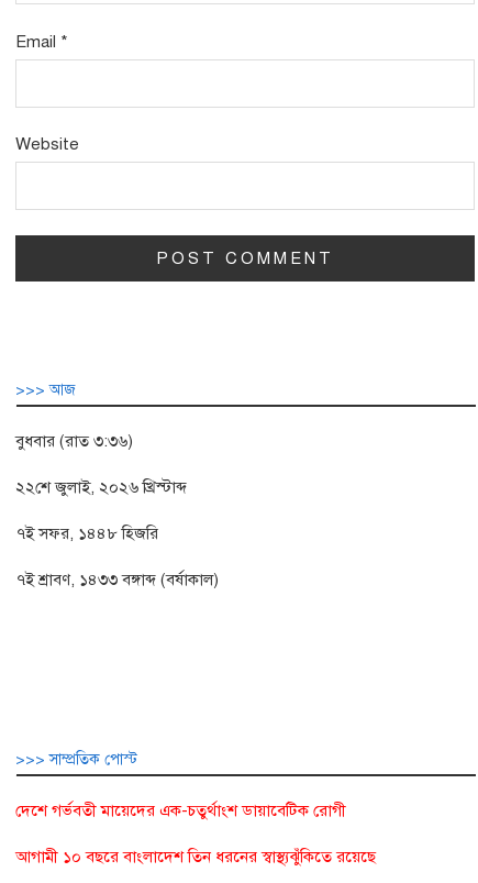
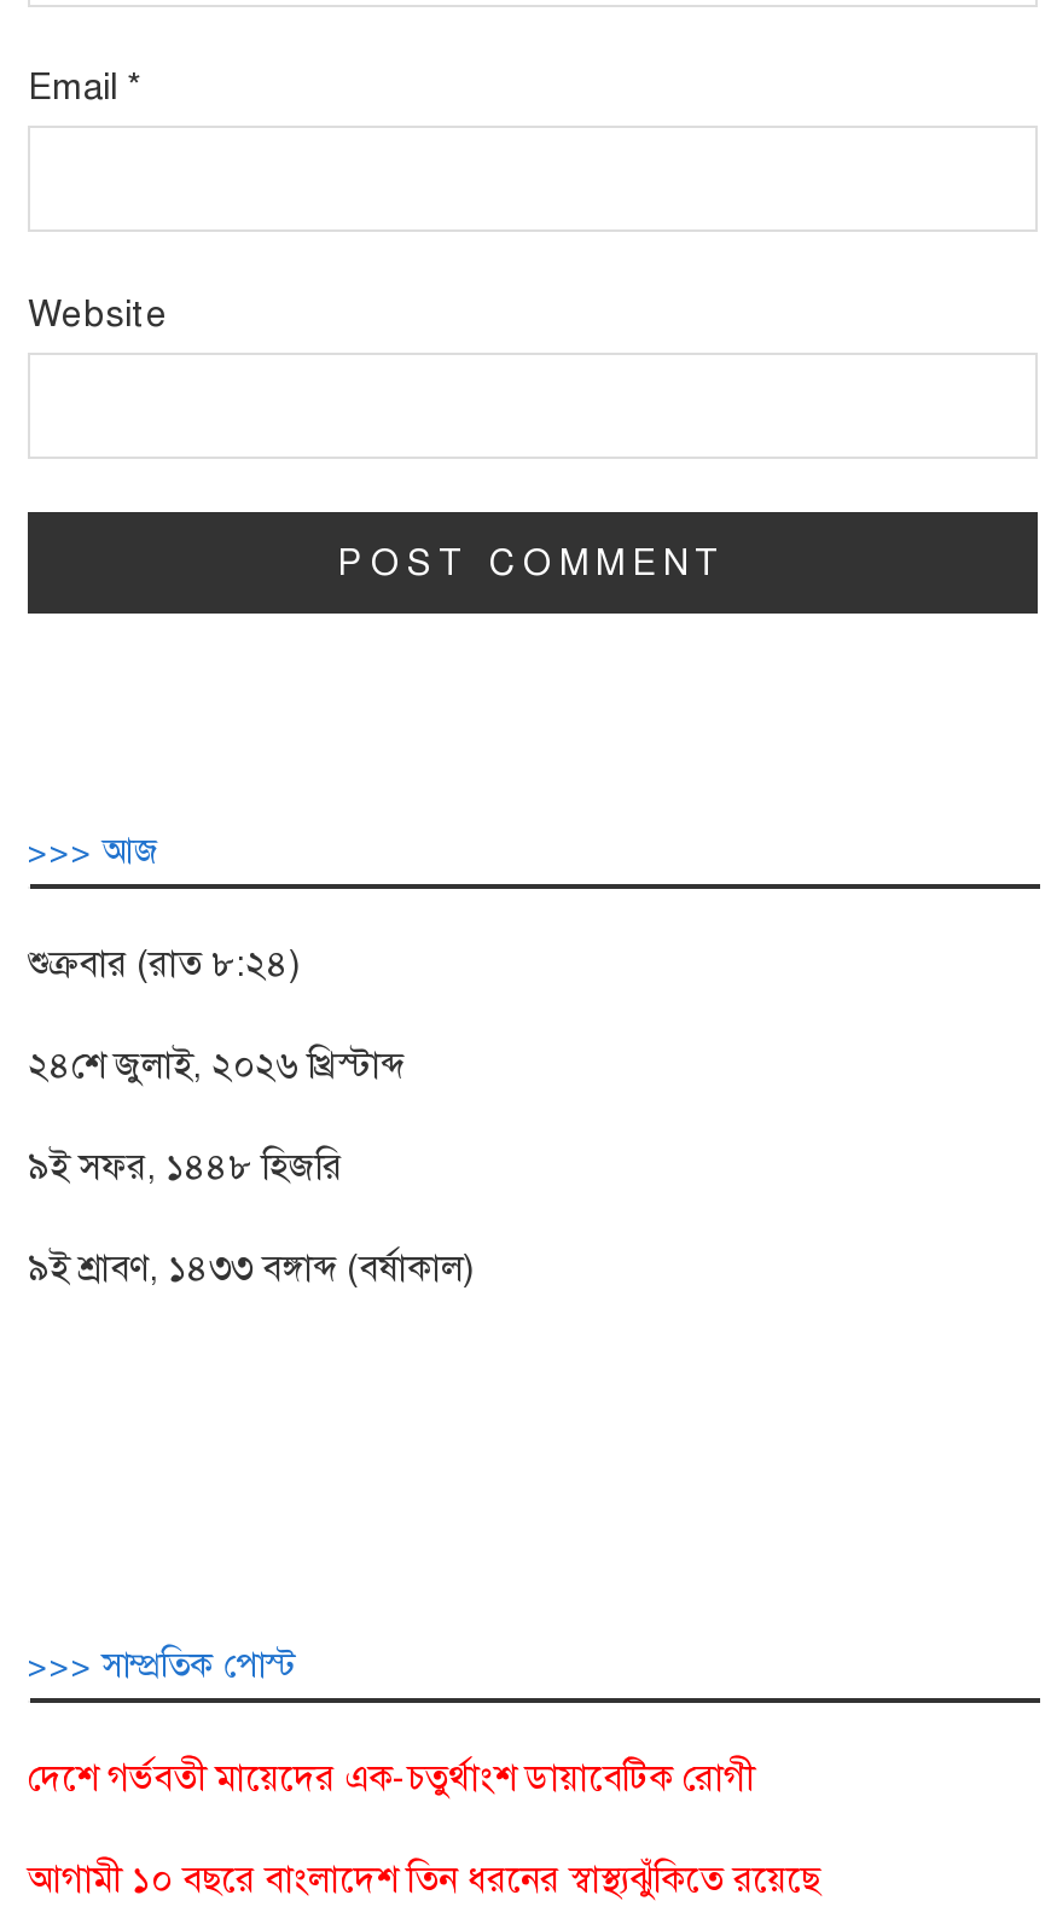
- বুধবার (রাত ৩:৩৬)
+ শুক্রবার (রাত ৮:২৪)

- ২২শে জুলাই, ২০২৬ খ্রিস্টাব্দ
+ ২৪শে জুলাই, ২০২৬ খ্রিস্টাব্দ

- ৭ই সফর, ১৪৪৮ হিজরি
+ ৯ই সফর, ১৪৪৮ হিজরি

- ৭ই শ্রাবণ, ১৪৩৩ বঙ্গাব্দ (বর্ষাকাল)
+ ৯ই শ্রাবণ, ১৪৩৩ বঙ্গাব্দ (বর্ষাকাল)
